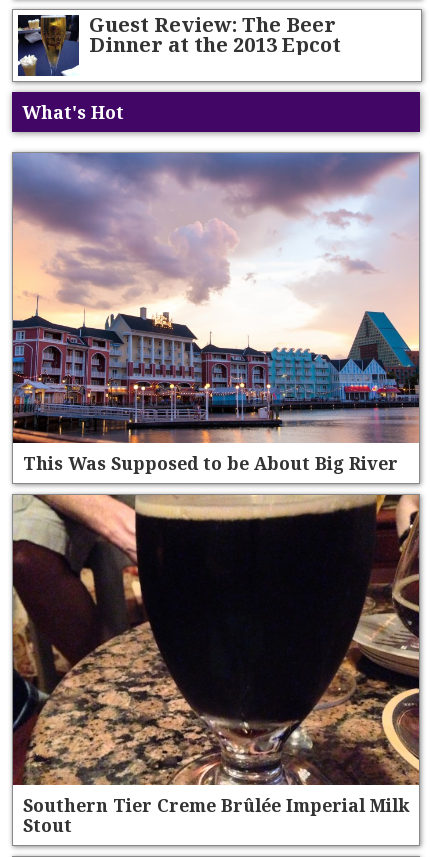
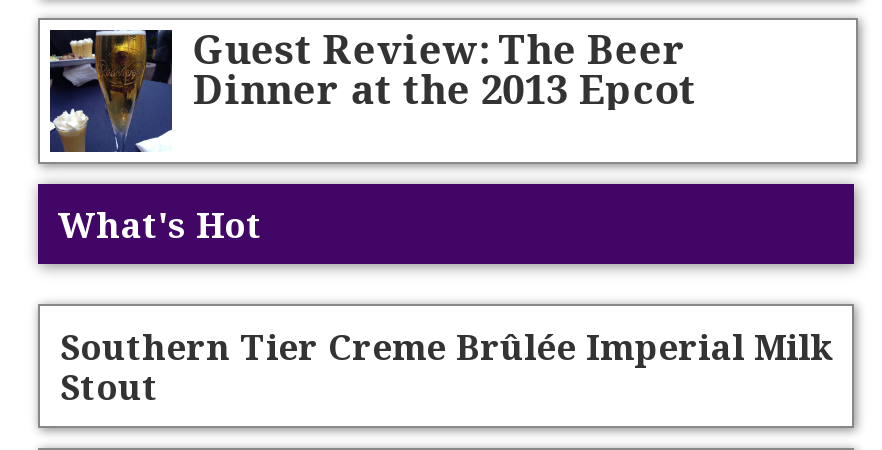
- [image]
- This Was Supposed to be About Big River

- [image]
